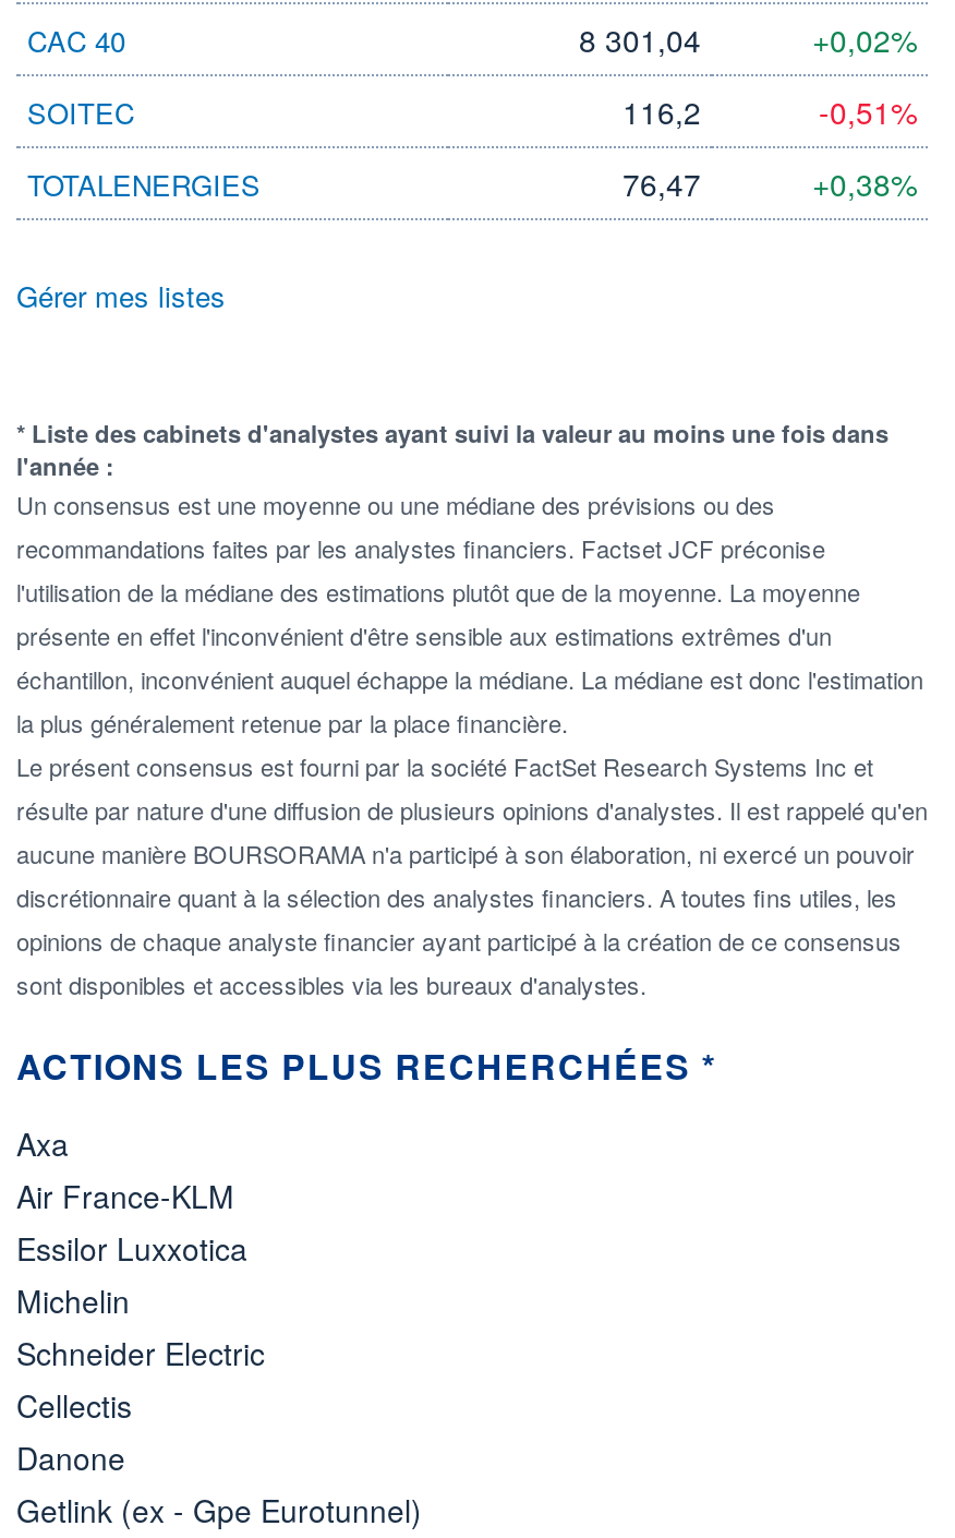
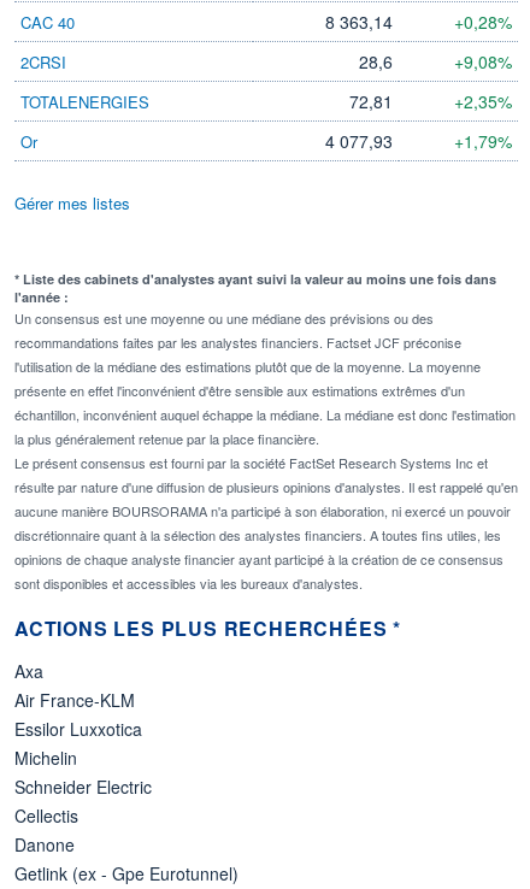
- 8 301,04
- +0,02%
+ 8 363,14
+ +0,28%

- SOITEC
- 116,2
- -0,51%
+ 2CRSI
+ 28,6
+ +9,08%

- 76,47
- +0,38%
+ 72,81
+ +2,35%
+ Or
+ 4 077,93
+ +1,79%
